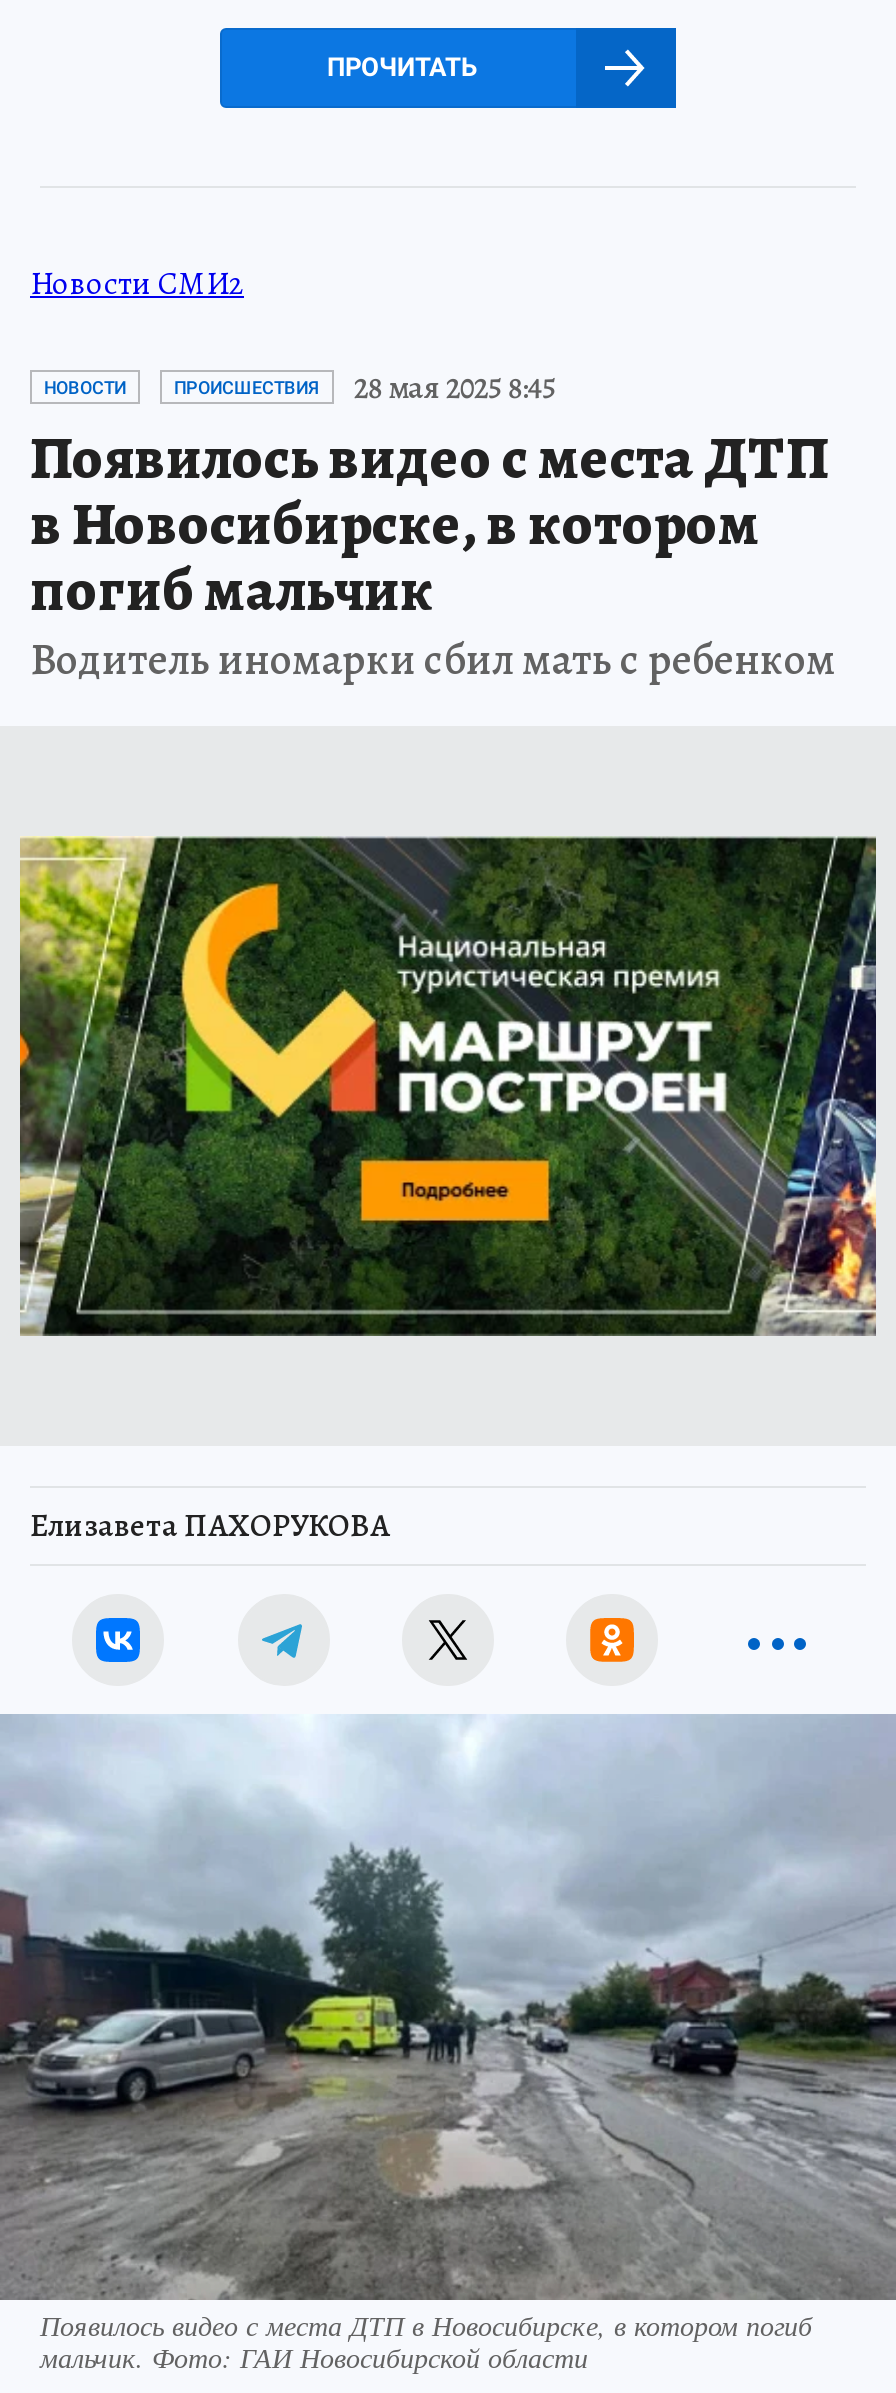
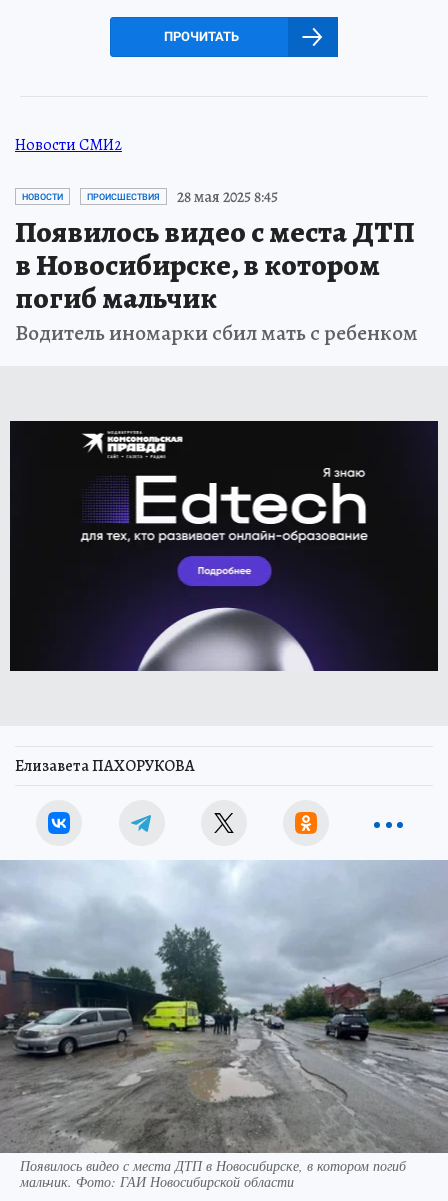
- [image]
+ [image]
